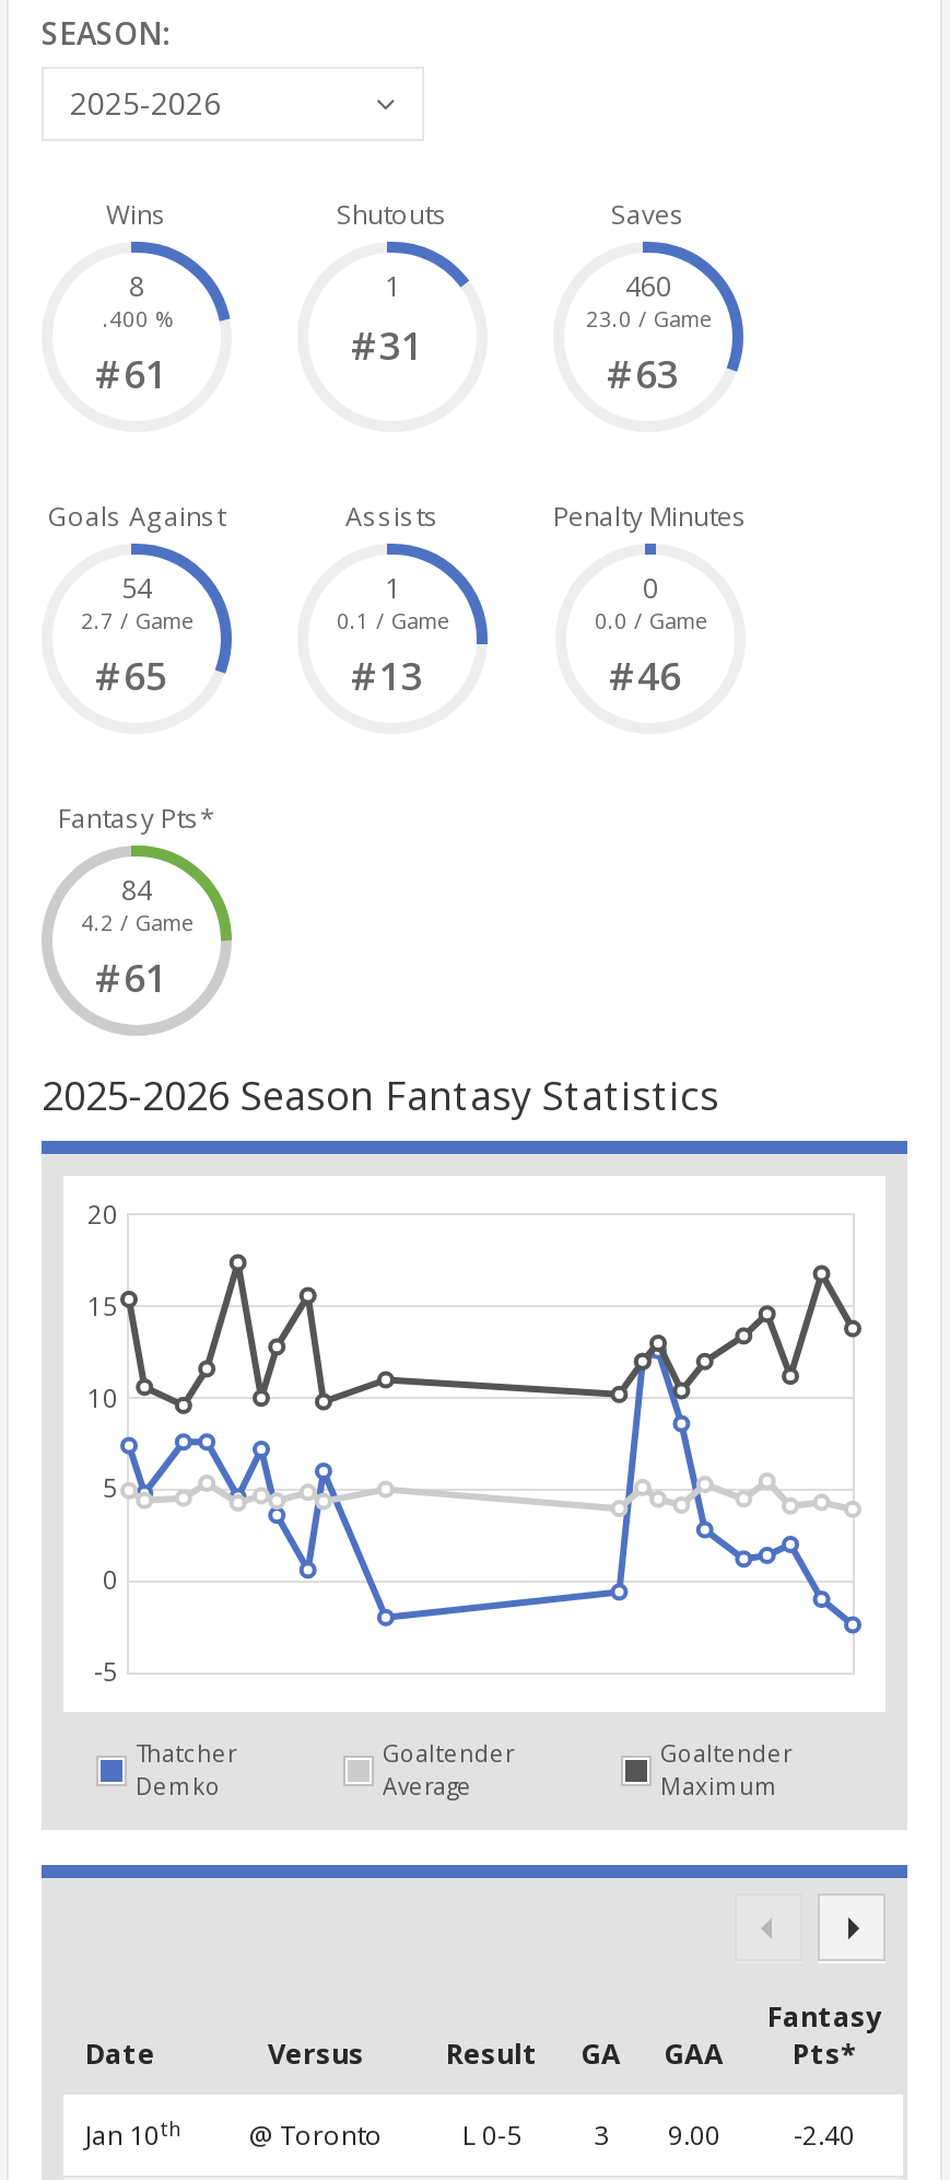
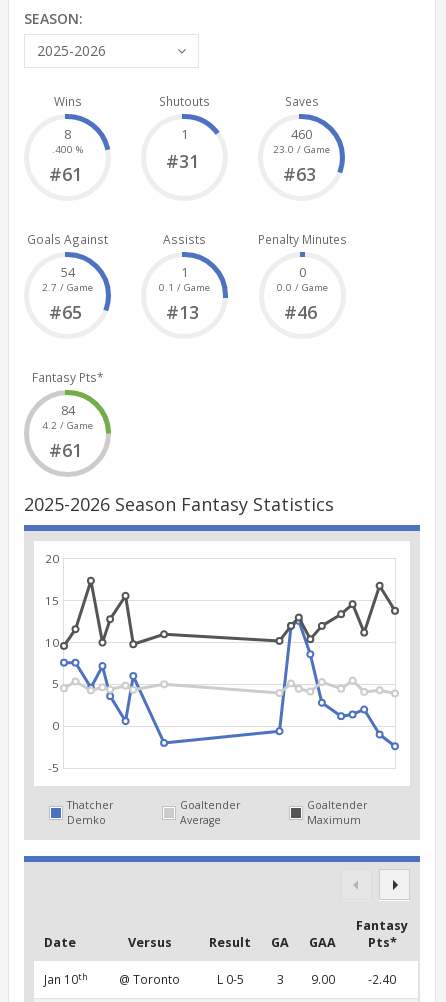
- [image]
+ [image]

- [image]
+ [image]
